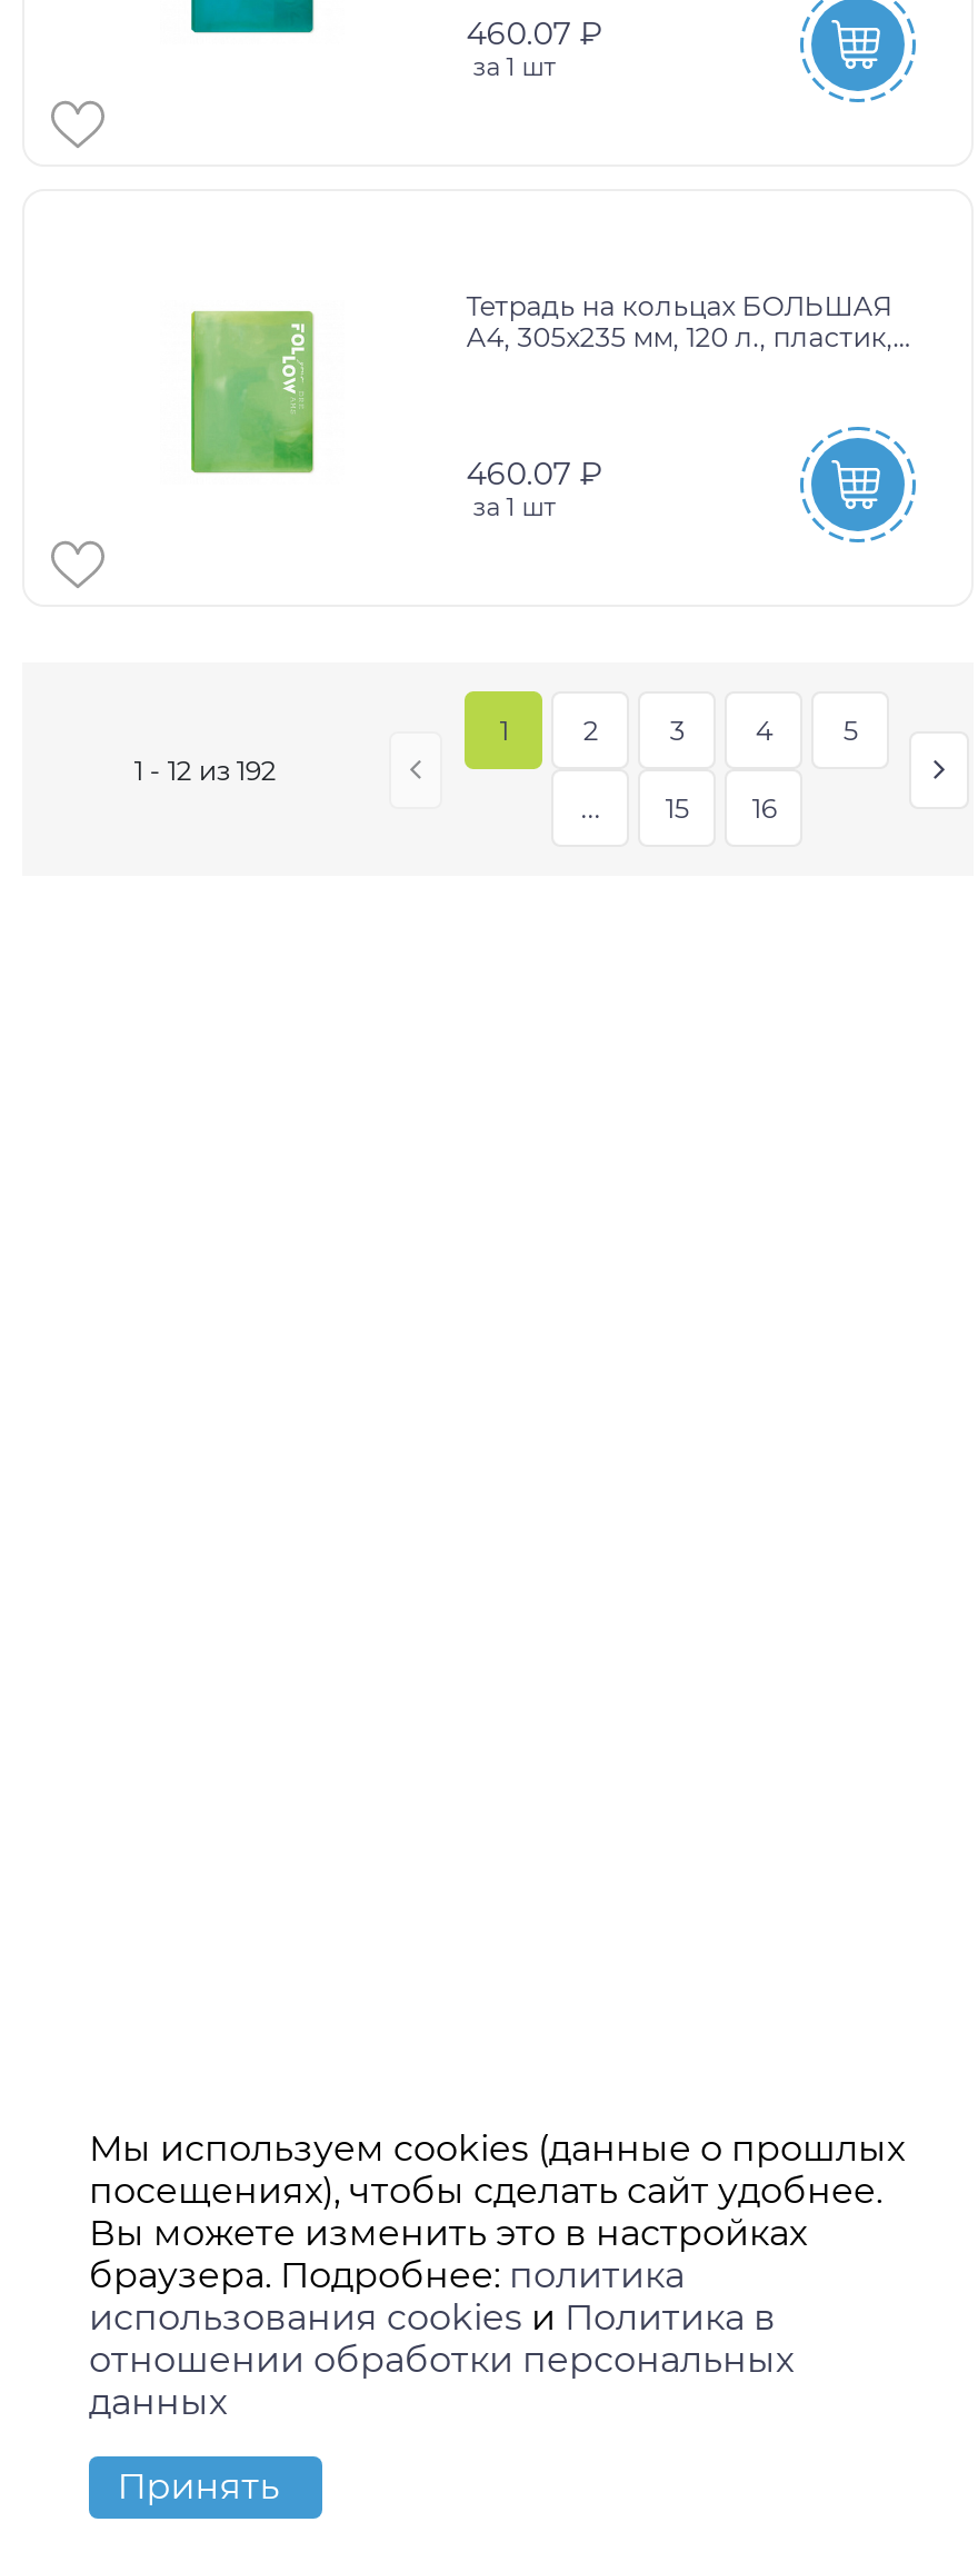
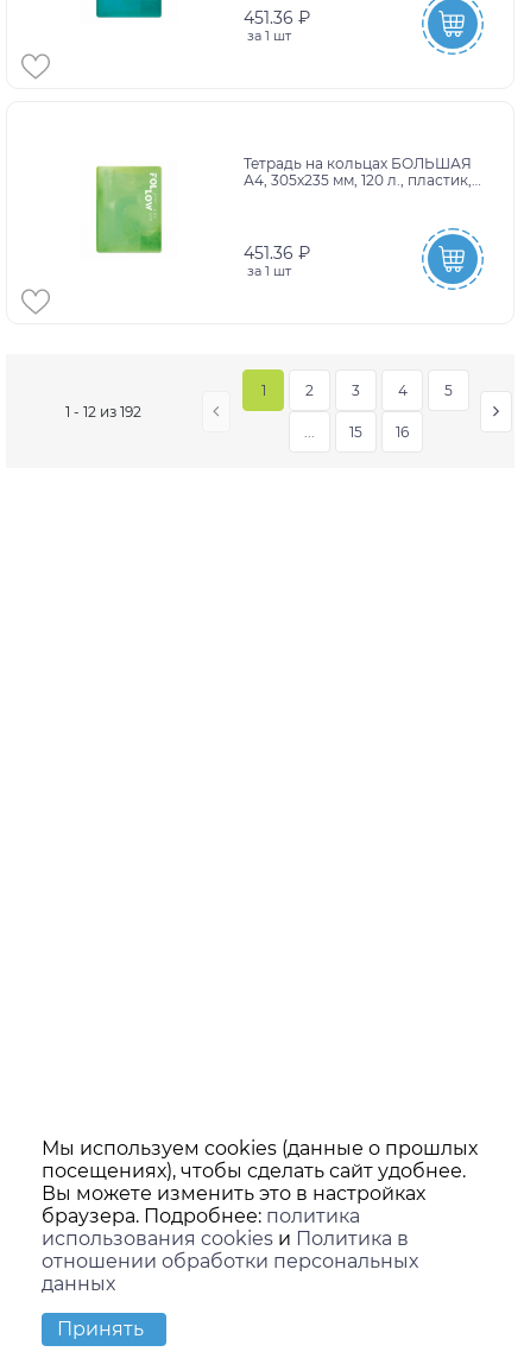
- 460.07 ₽
+ 451.36 ₽

- 460.07 ₽
+ 451.36 ₽
